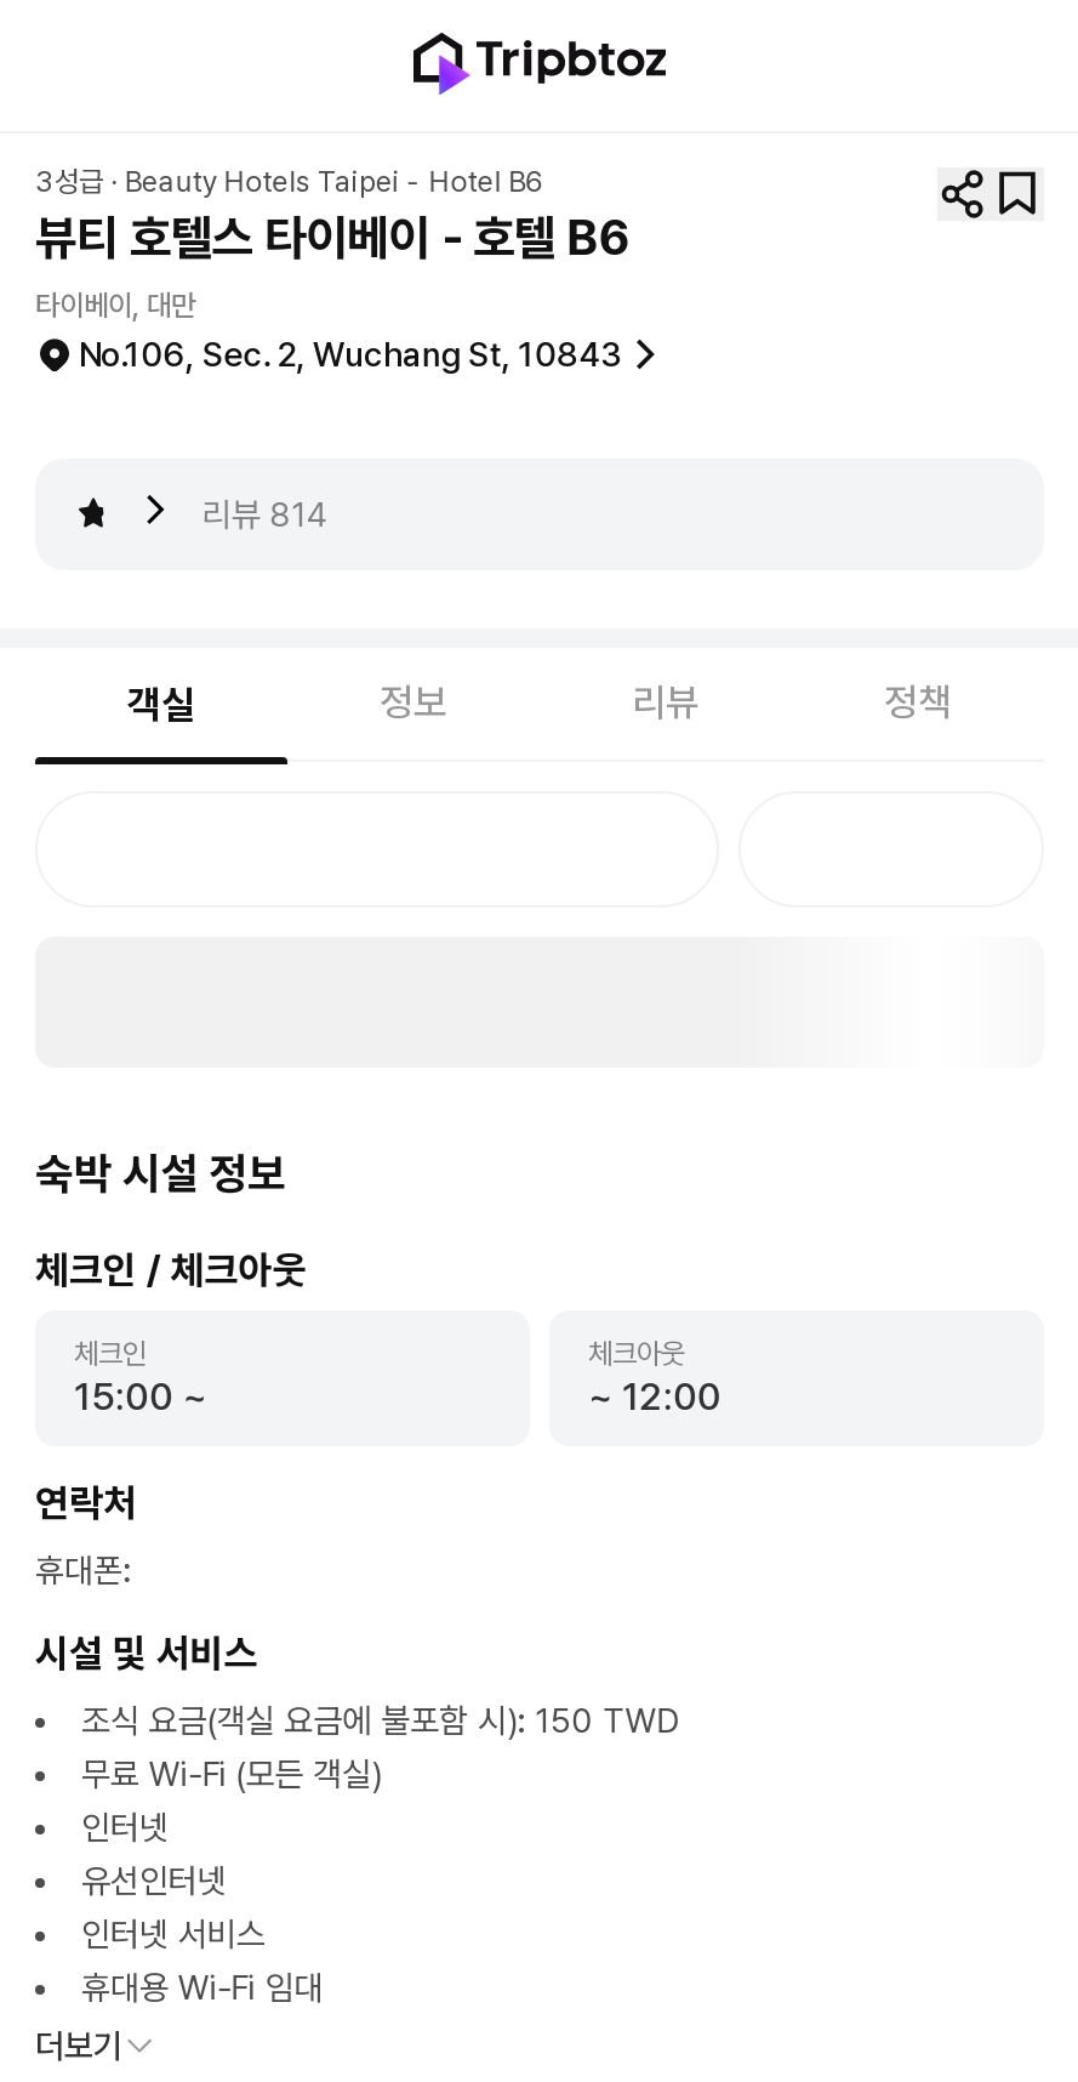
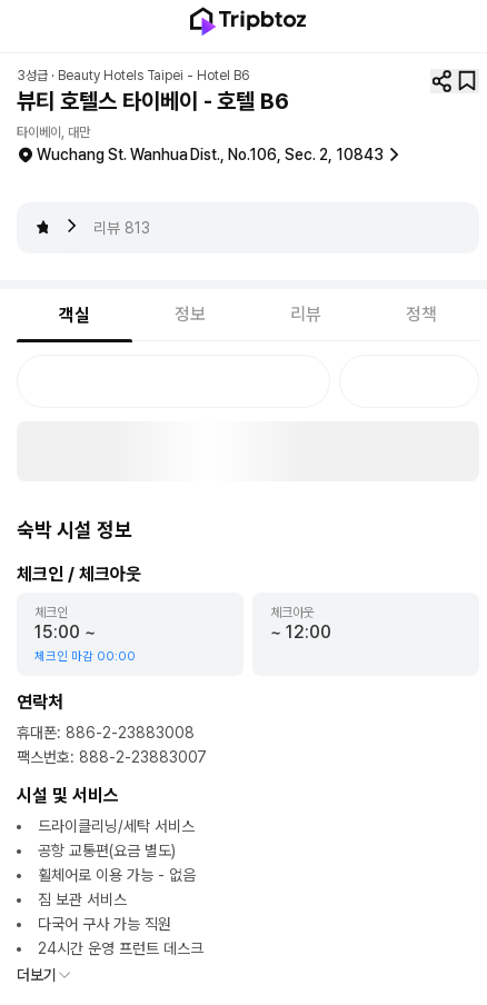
- No.106, Sec. 2, Wuchang St, 10843
+ Wuchang St. Wanhua Dist., No.106, Sec. 2, 10843

- 리뷰 814
+ 리뷰 813

+ 체크인 마감 00:00

- 휴대폰:
+ 휴대폰: 886-2-23883008
+ 팩스번호: 888-2-23883007

- 조식 요금(객실 요금에 불포함 시): 150 TWD
- 무료 Wi-Fi (모든 객실)
- 인터넷
- 유선인터넷
- 인터넷 서비스
- 휴대용 Wi-Fi 임대
+ 드라이클리닝/세탁 서비스
+ 공항 교통편(요금 별도)
+ 휠체어로 이용 가능 - 없음
+ 짐 보관 서비스
+ 다국어 구사 가능 직원
+ 24시간 운영 프런트 데스크
